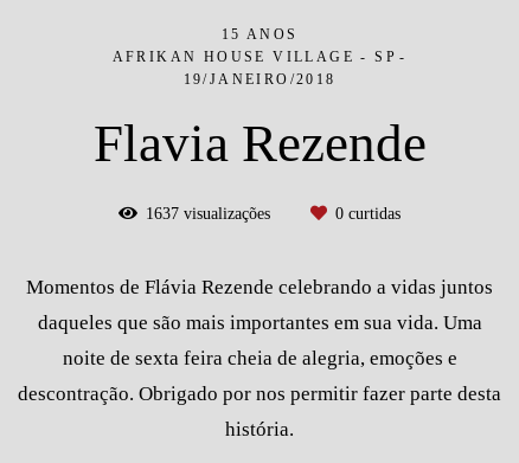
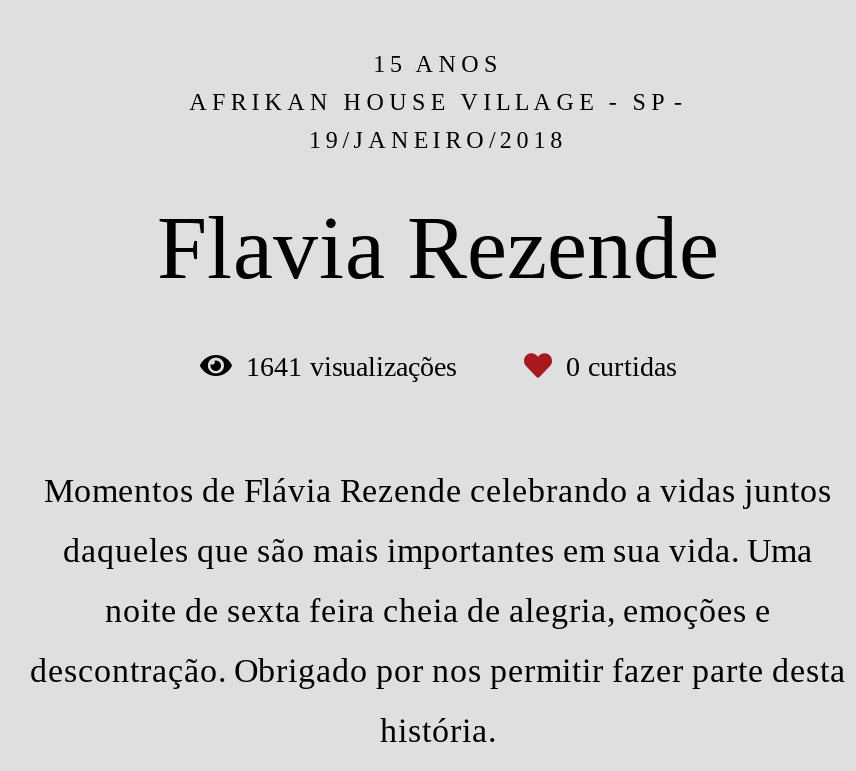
- 1637 visualizações
+ 1641 visualizações
